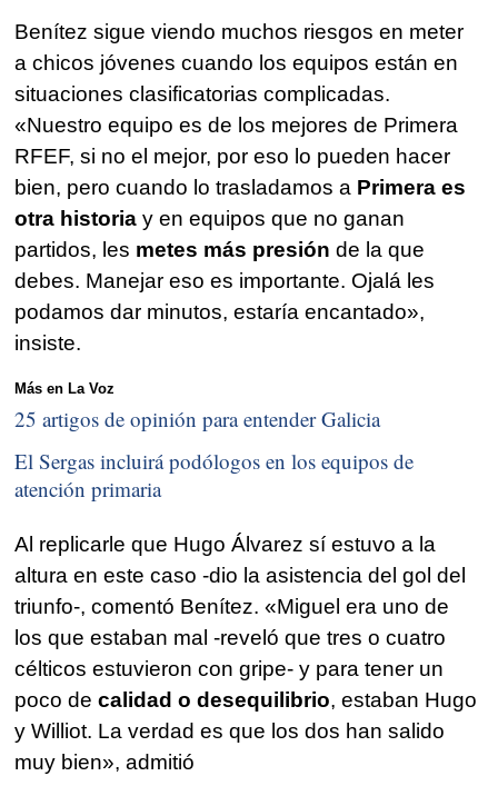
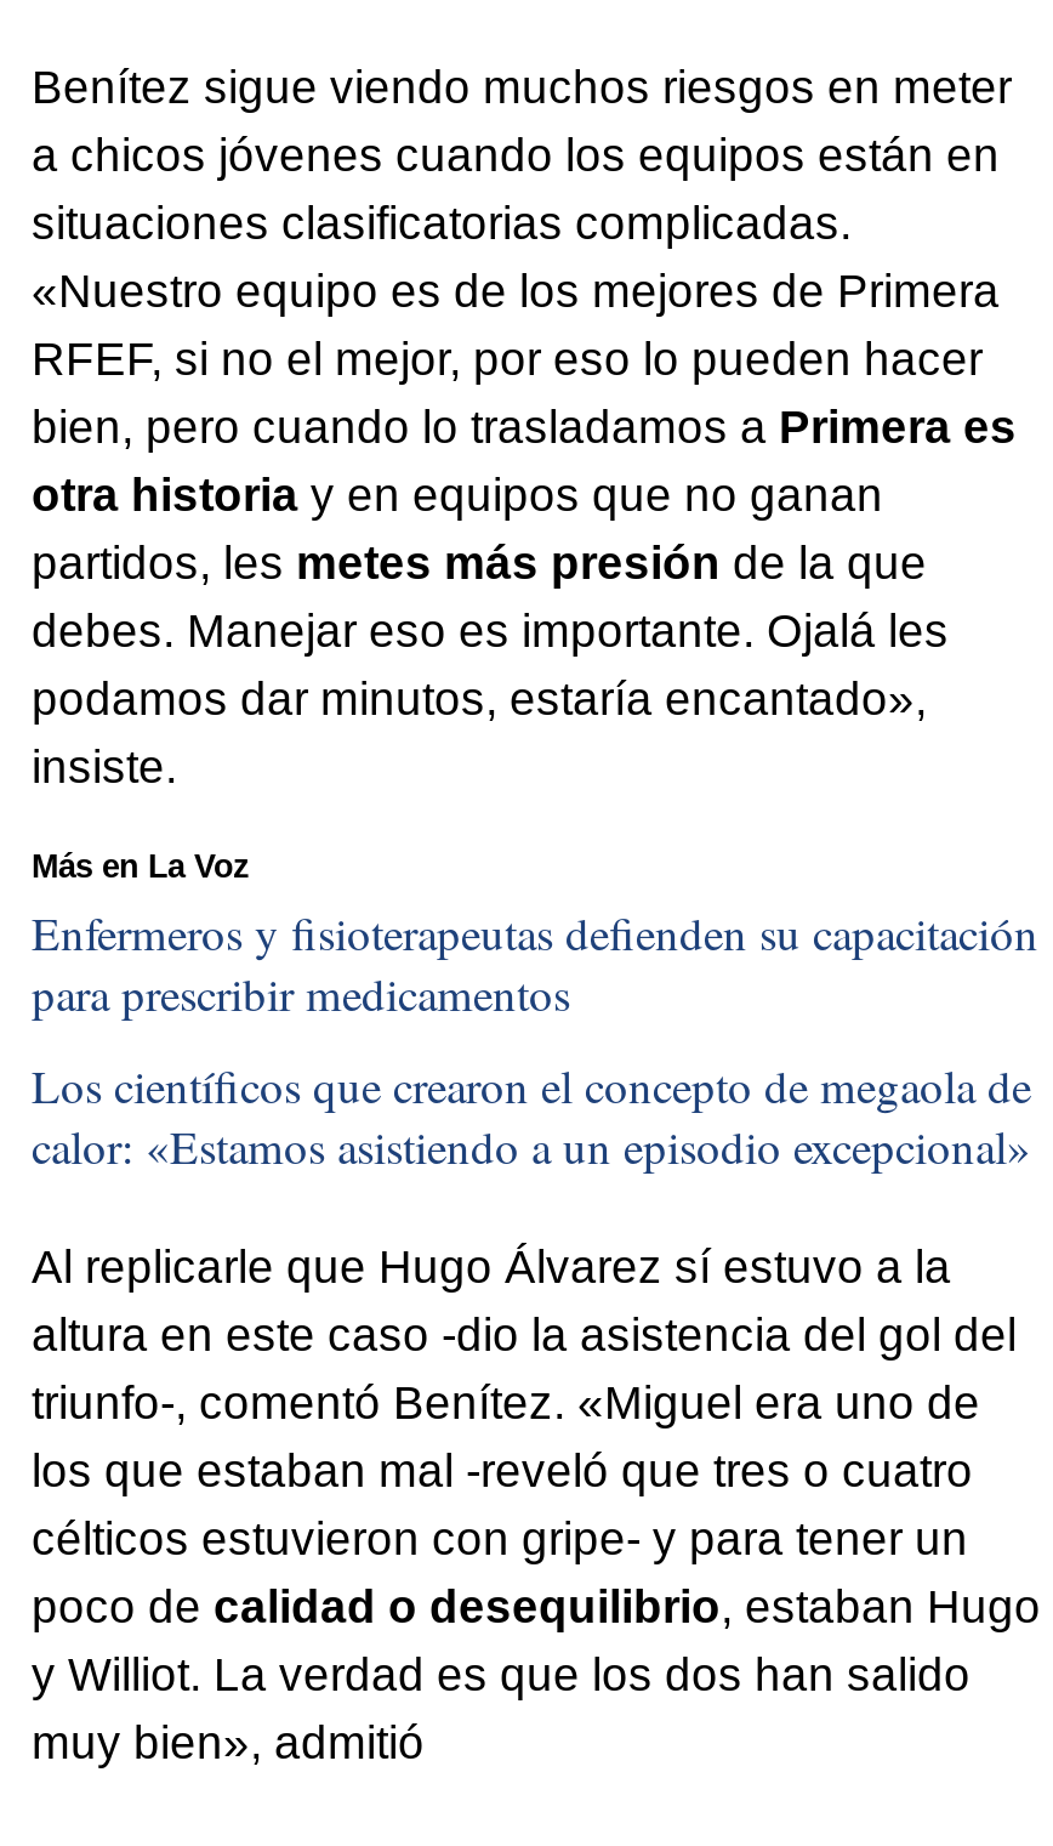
- 25 artigos de opinión para entender Galicia
+ Enfermeros y fisioterapeutas defienden su capacitación
+ para prescribir medicamentos

- El Sergas incluirá podólogos en los equipos de
- atención primaria
+ Los científicos que crearon el concepto de megaola de
+ calor: «Estamos asistiendo a un episodio excepcional»
